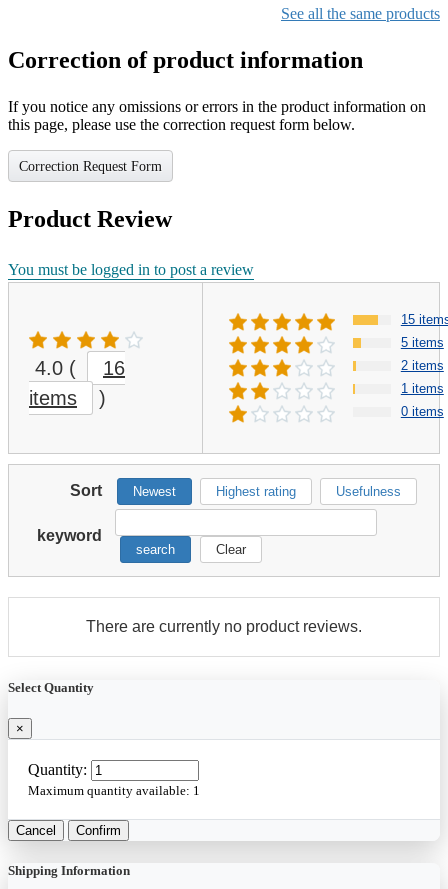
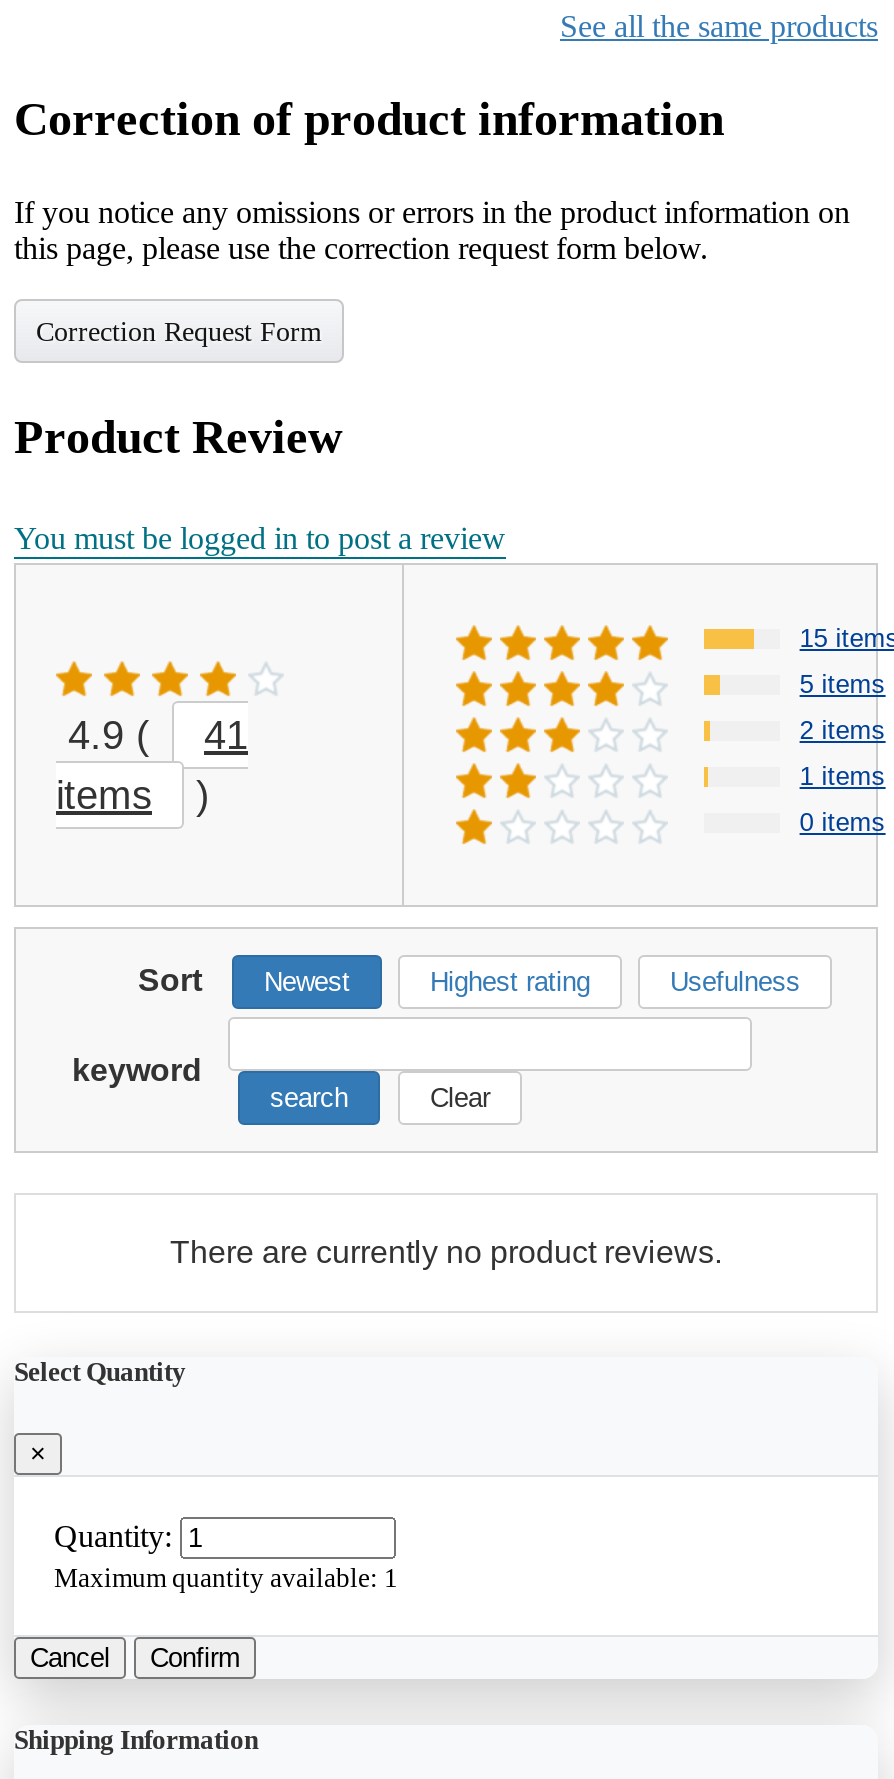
- 4.0 (
+ 4.9 (

- 16
+ 41
